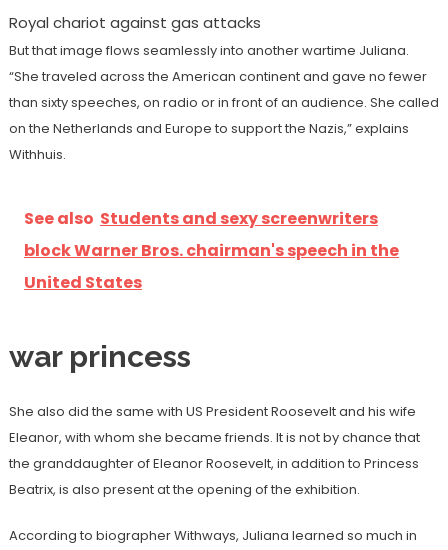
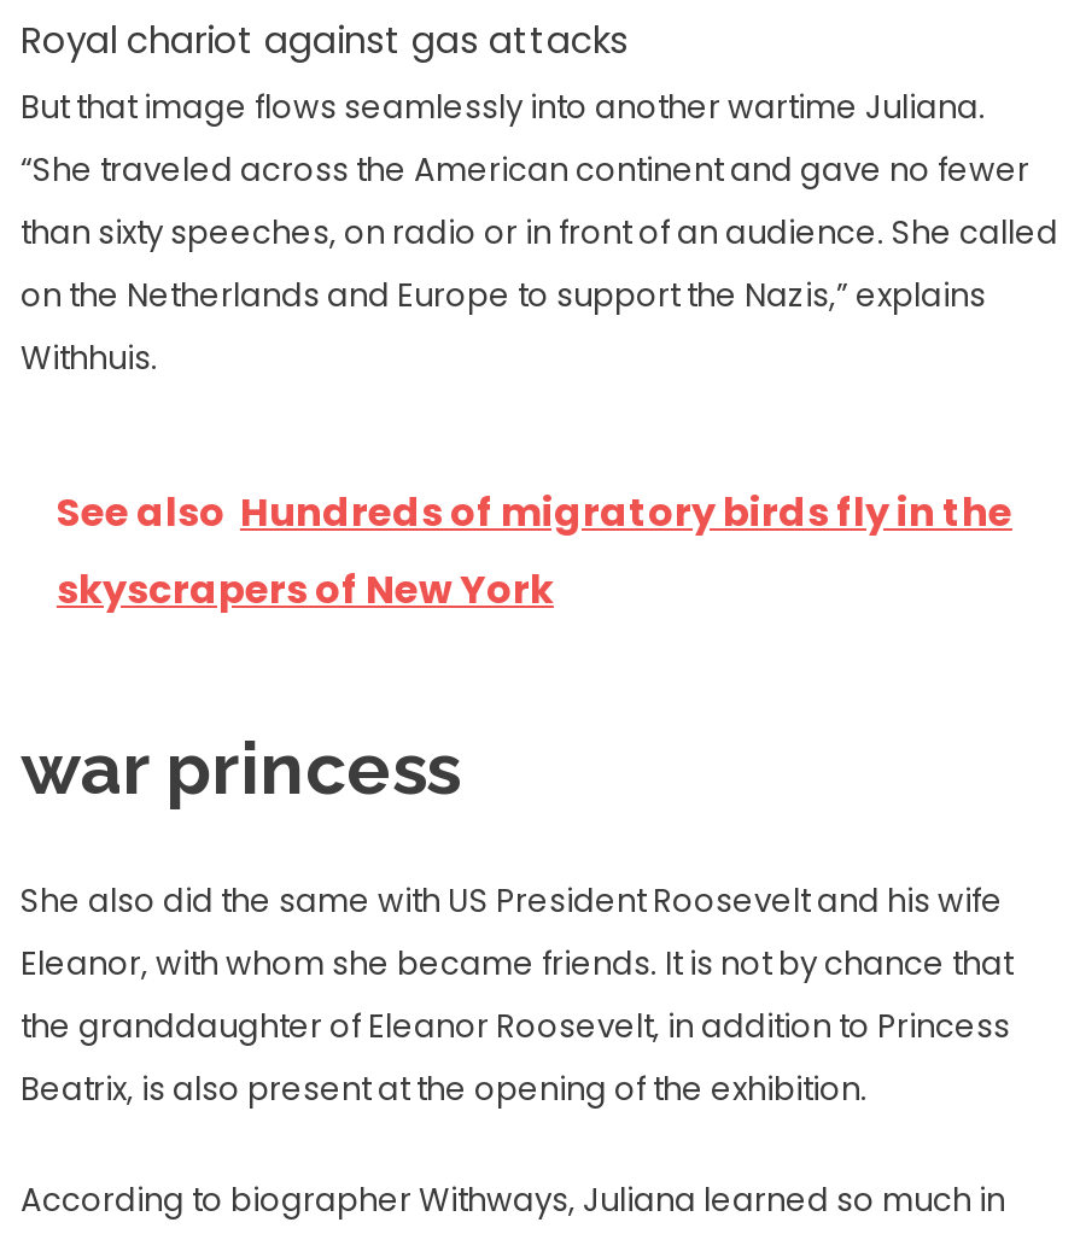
- See also Students and sexy screenwriters
- block Warner Bros. chairman's speech in the
- United States
+ See also Hundreds of migratory birds fly in the
+ skyscrapers of New York
